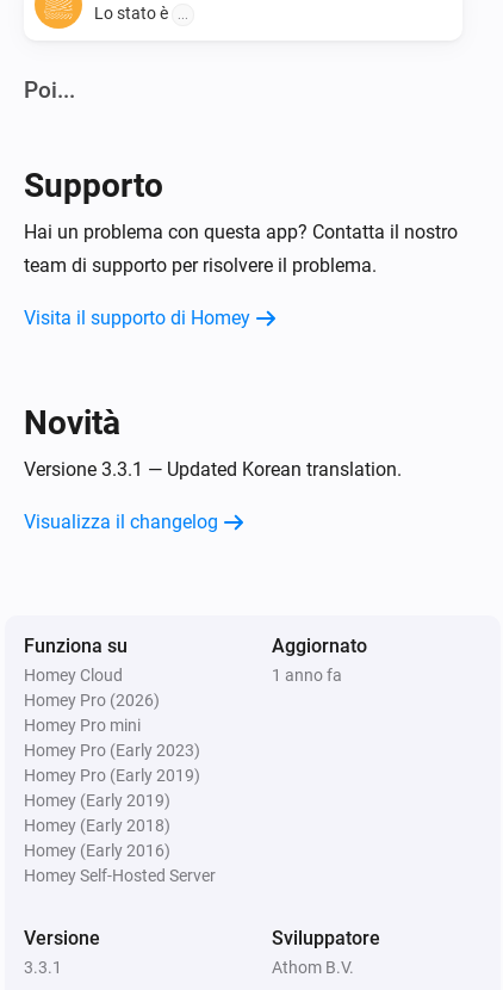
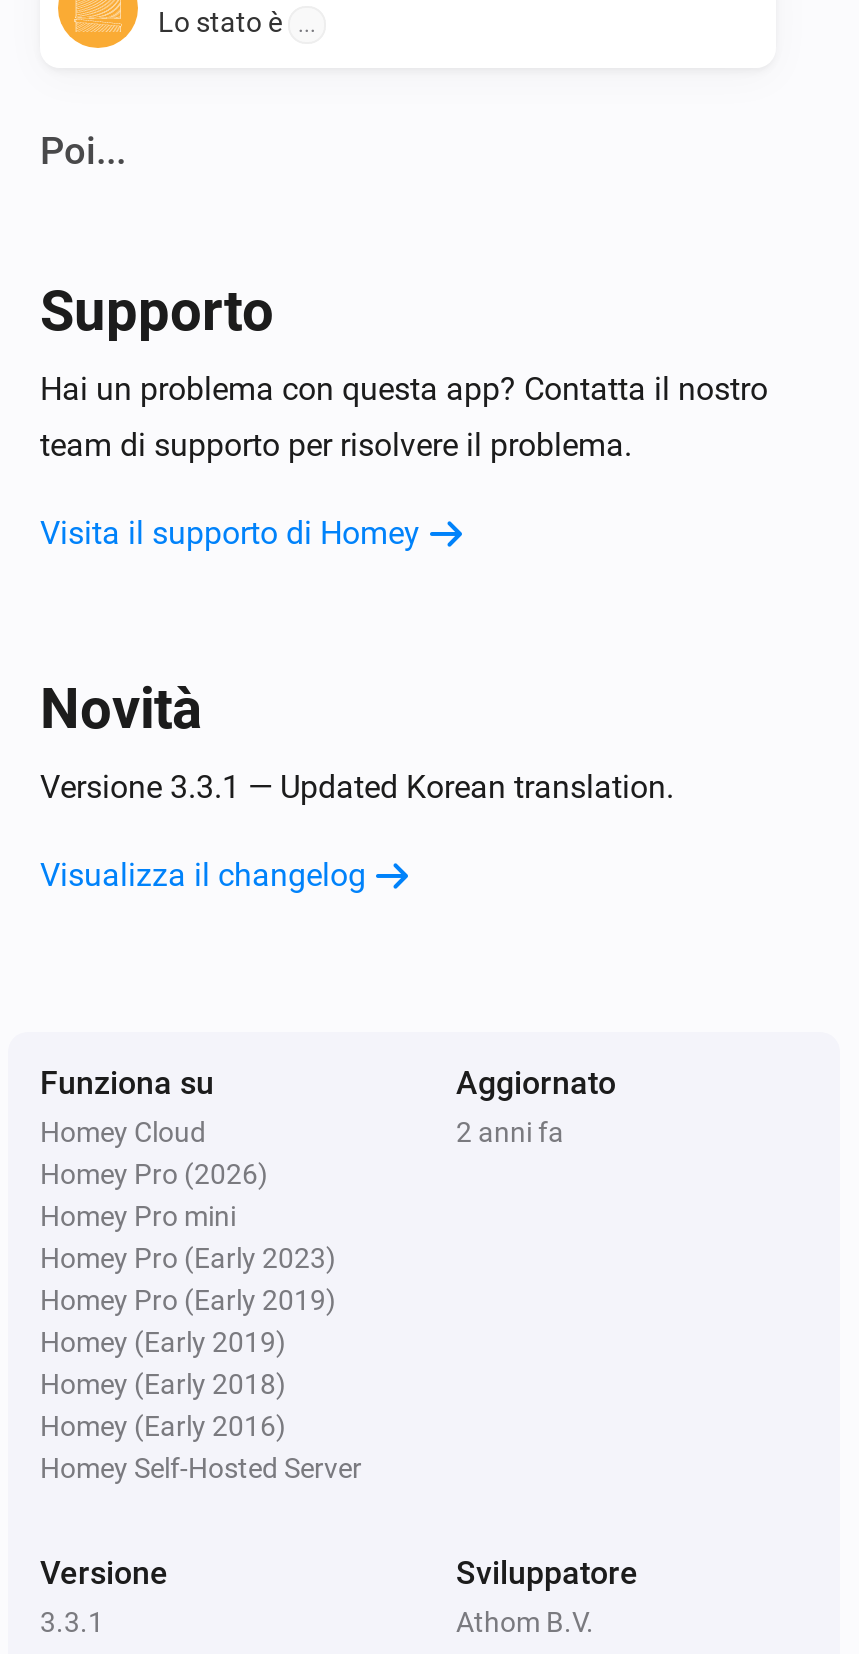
- 1 anno fa
+ 2 anni fa
